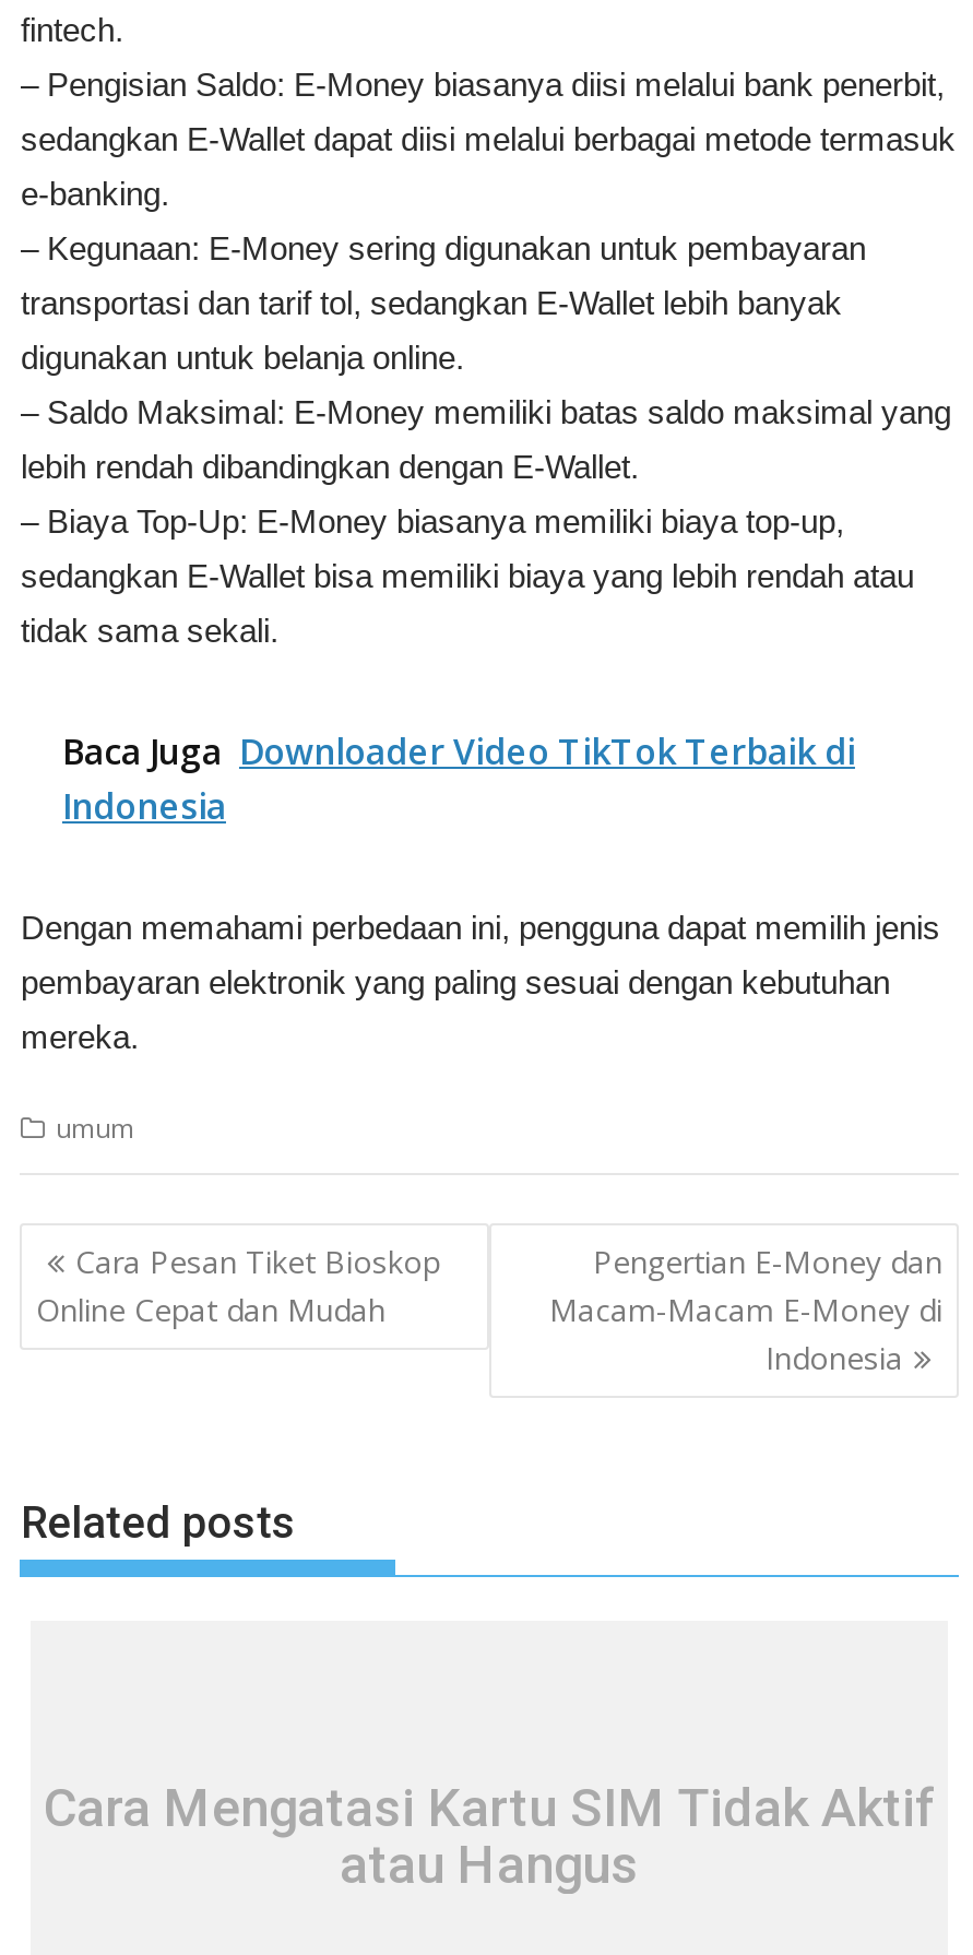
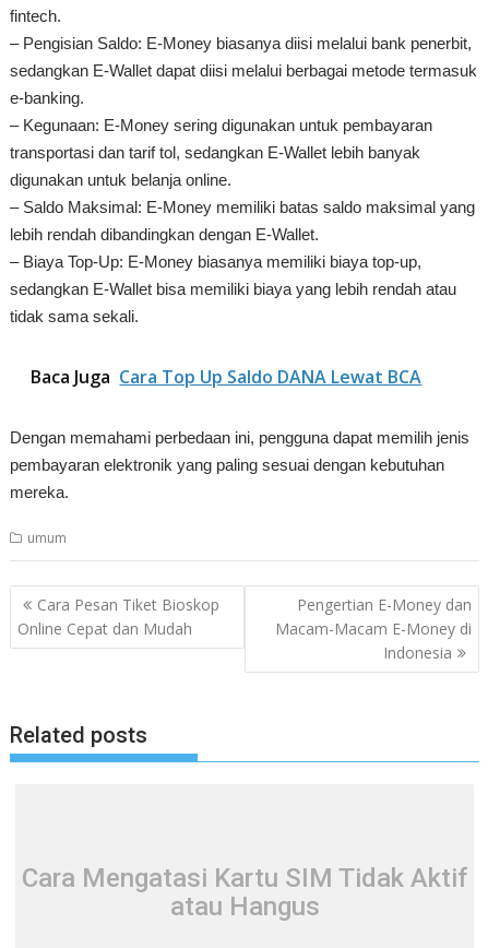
- Baca Juga Downloader Video TikTok Terbaik di
- Indonesia
+ Baca Juga Cara Top Up Saldo DANA Lewat BCA
